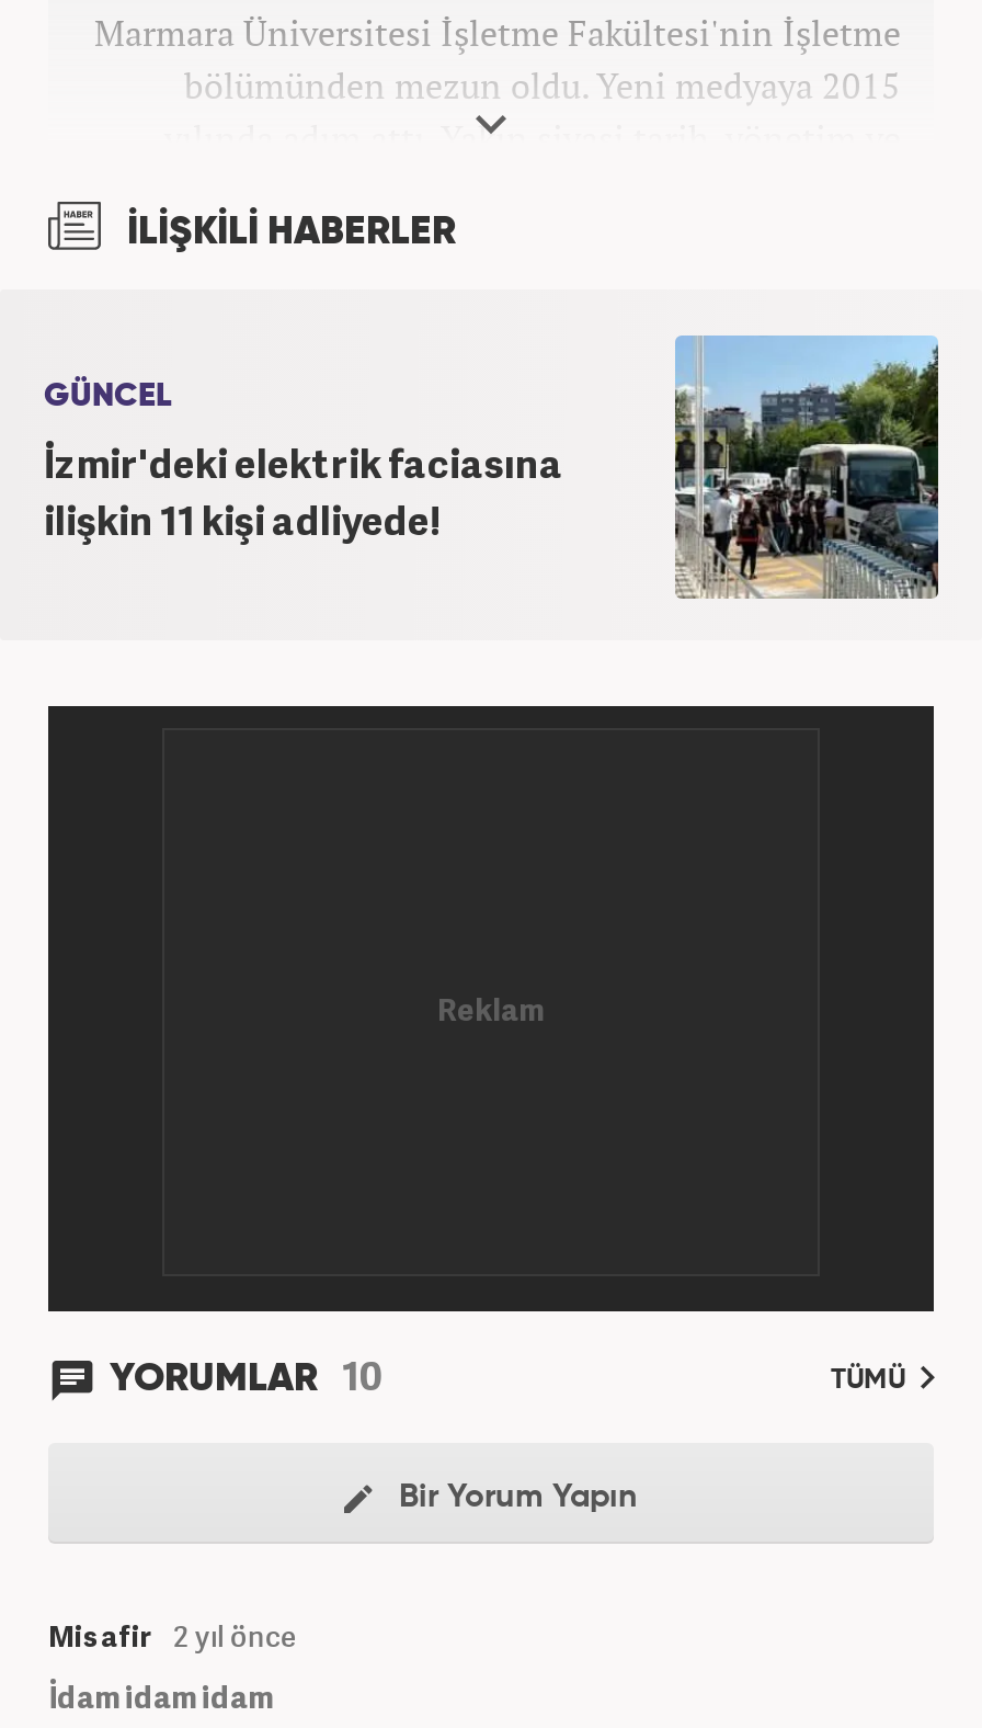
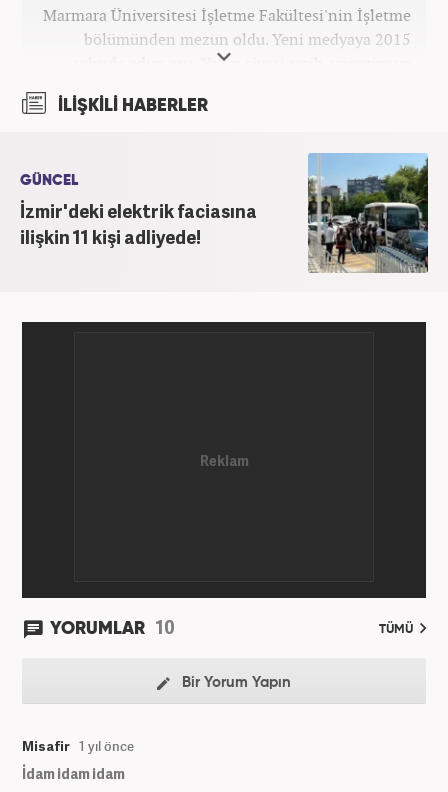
- Misafir 2 yıl önce
+ Misafir 1 yıl önce
